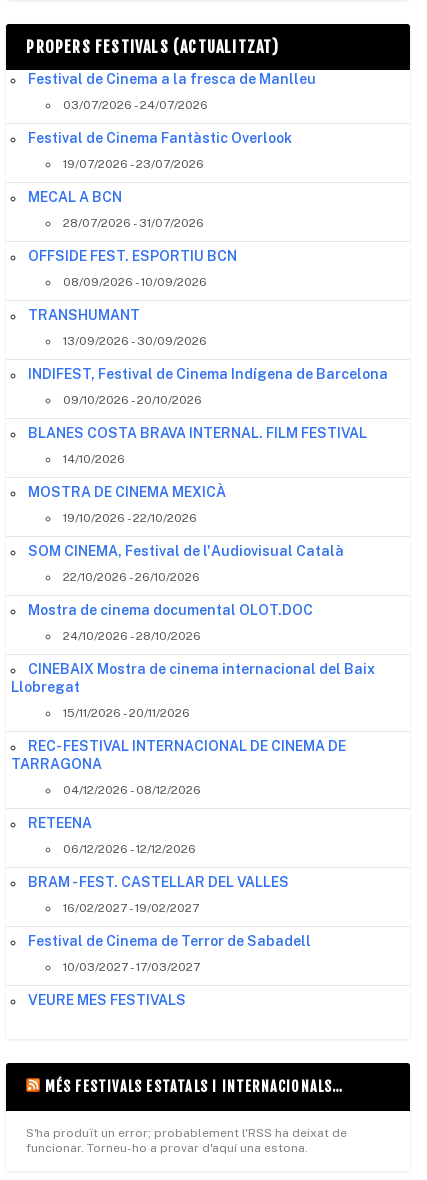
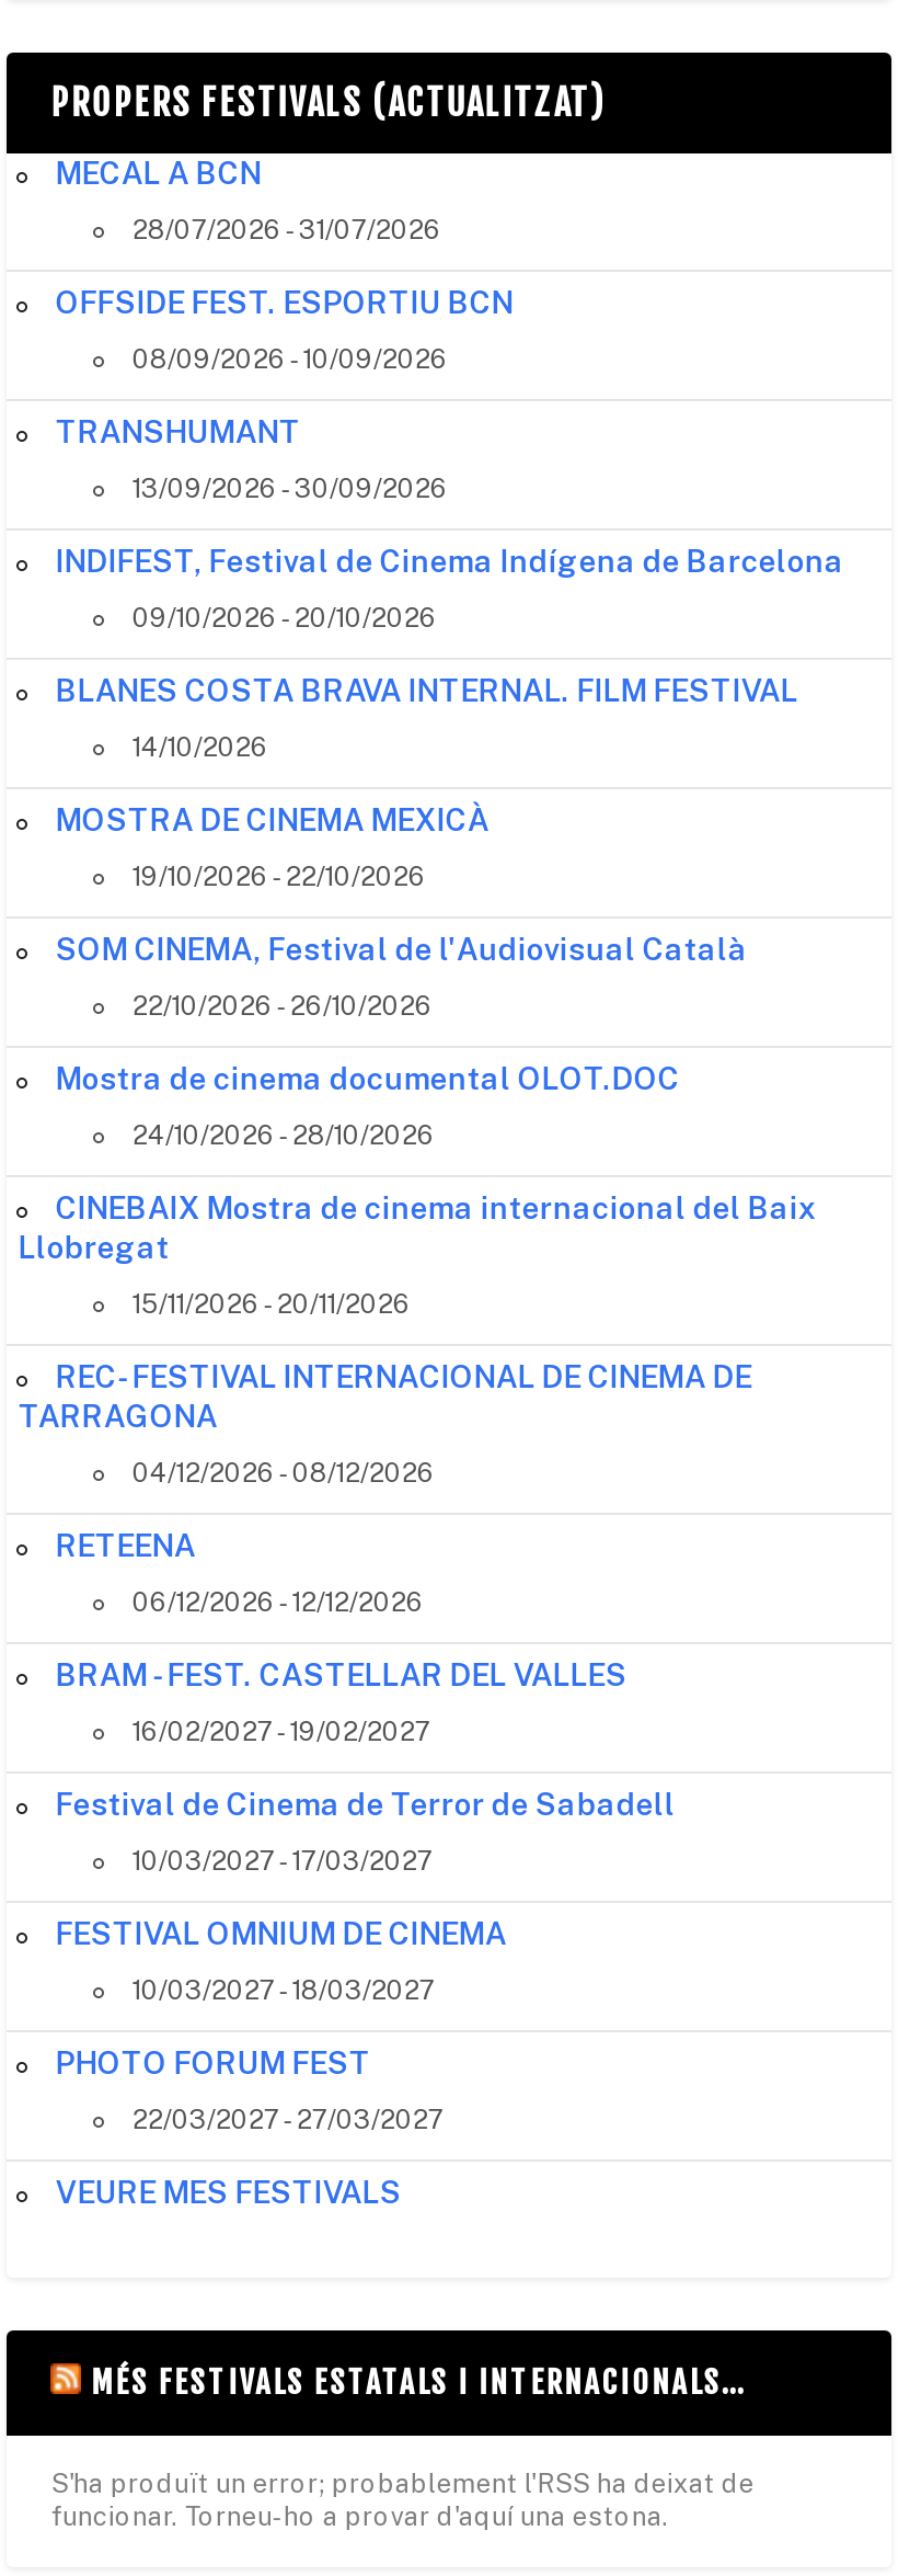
- Festival de Cinema a la fresca de Manlleu
- 03/07/2026 - 24/07/2026
- Festival de Cinema Fantàstic Overlook
- 19/07/2026 - 23/07/2026

moved up: MECAL A BCN | 28/07/2026 - 31/07/2026 | OFFSIDE FEST. ESPORTIU BCN | ... | Festival de Cinema de Terror de Sabadell | 10/03/2027 - 17/03/2027

+ FESTIVAL OMNIUM DE CINEMA
+ 10/03/2027 - 18/03/2027
+ PHOTO FORUM FEST
+ 22/03/2027 - 27/03/2027
